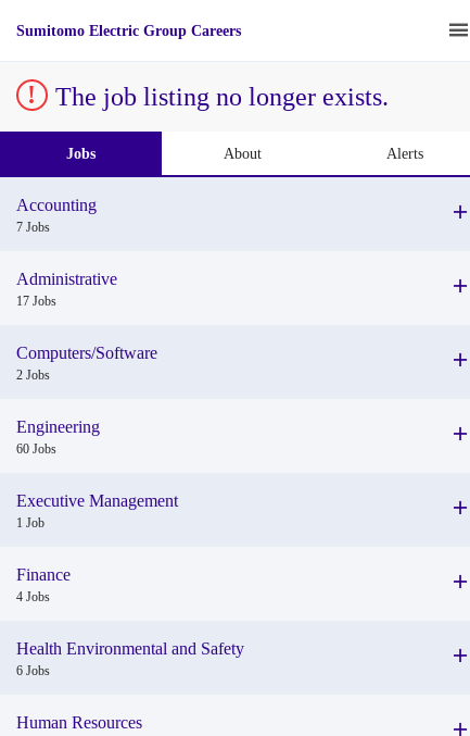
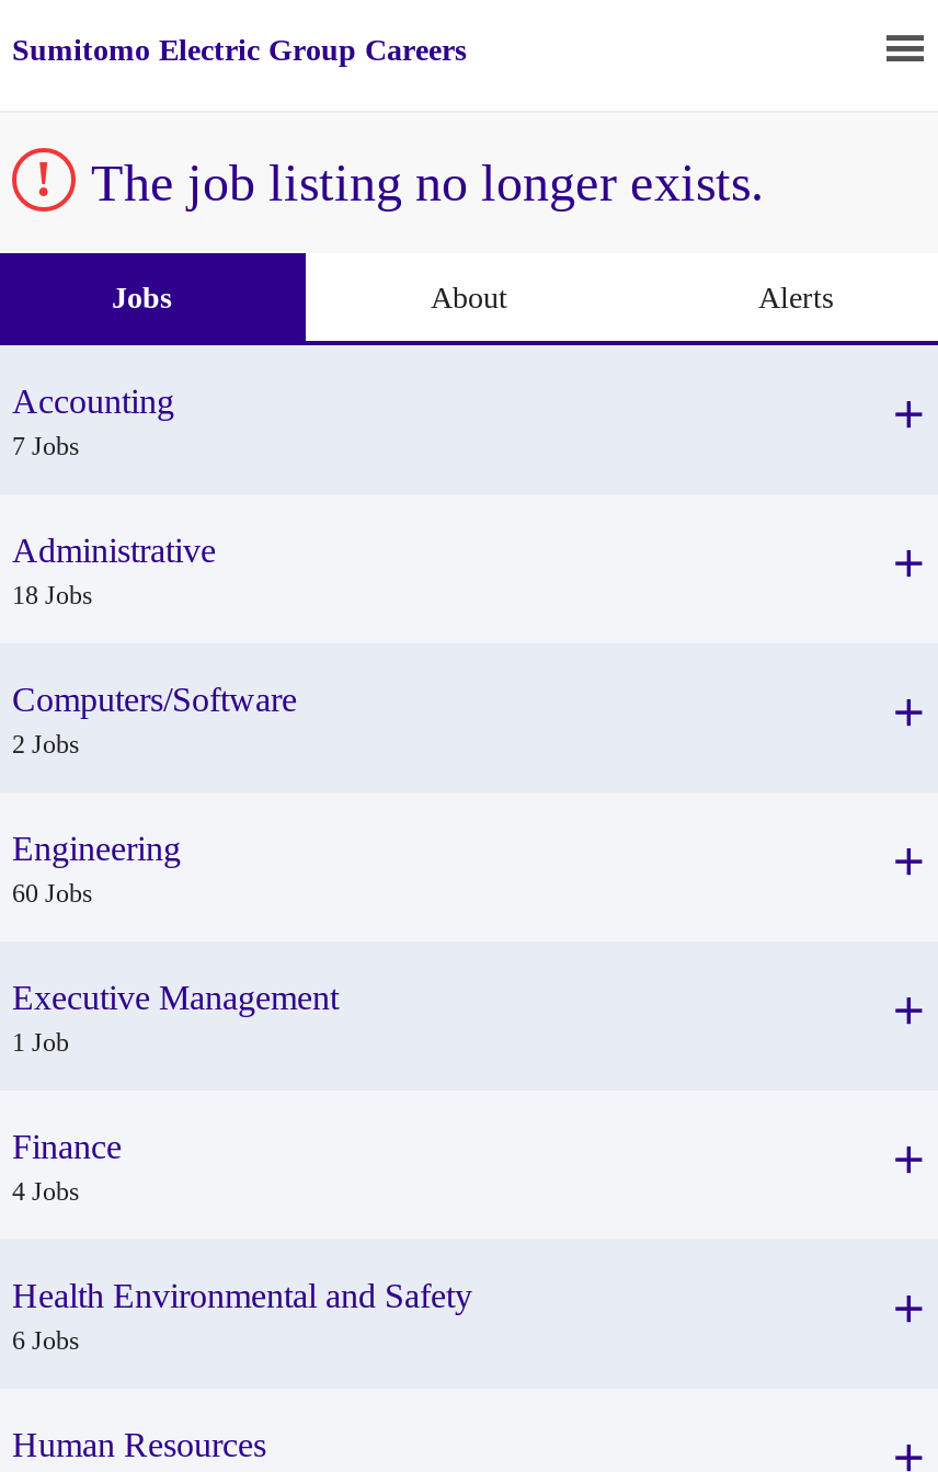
- 17 Jobs
+ 18 Jobs
